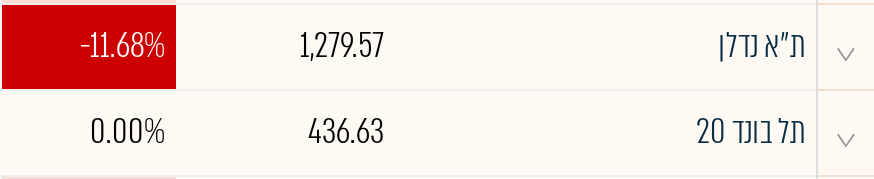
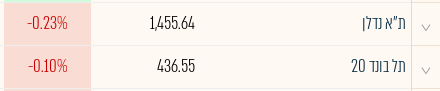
- -11.68%
+ -0.23%

- 1,279.57
+ 1,455.64

- 0.00%
+ -0.10%

- 436.63
+ 436.55
